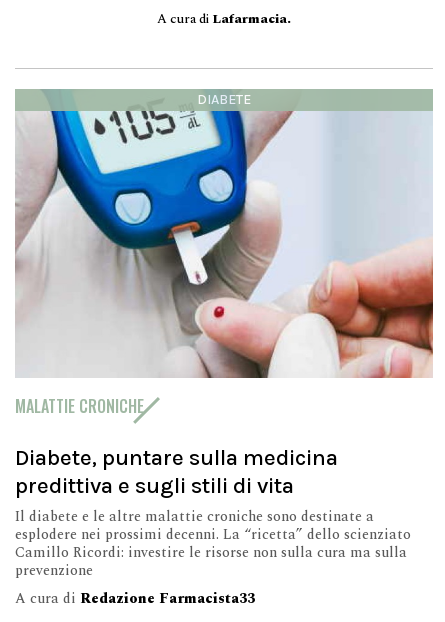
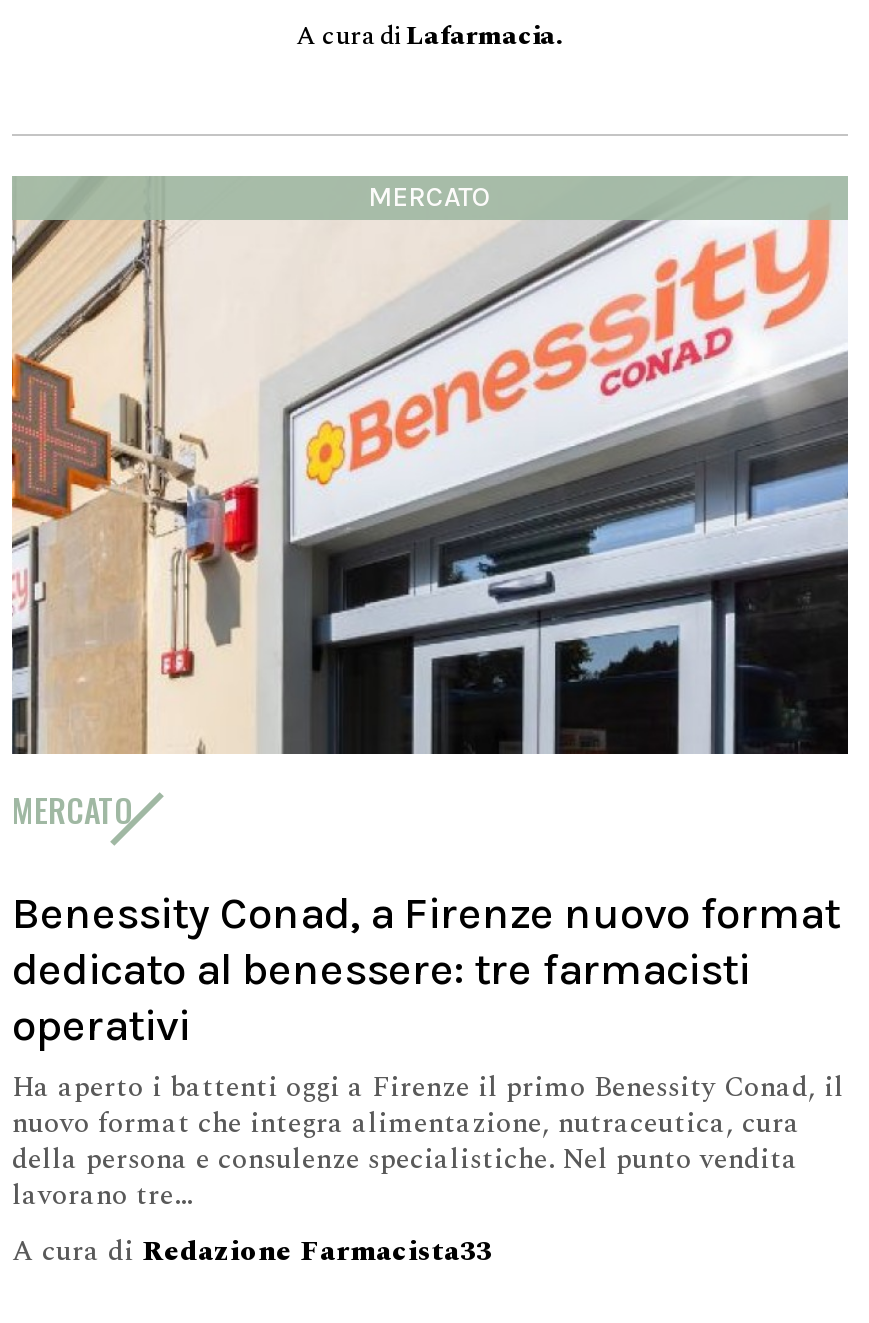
- DIABETE
+ MERCATO

- [image]
- MALATTIE CRONICHE
+ [image]
+ MERCATO

- Diabete, puntare sulla medicina
- predittiva e sugli stili di vita
- Il diabete e le altre malattie croniche sono destinate a
- esplodere nei prossimi decenni. La “ricetta” dello scienziato
- Camillo Ricordi: investire le risorse non sulla cura ma sulla
- prevenzione
+ Benessity Conad, a Firenze nuovo format
+ dedicato al benessere: tre farmacisti
+ operativi
+ Ha aperto i battenti oggi a Firenze il primo Benessity Conad, il
+ nuovo format che integra alimentazione, nutraceutica, cura
+ della persona e consulenze specialistiche. Nel punto vendita
+ lavorano tre...
